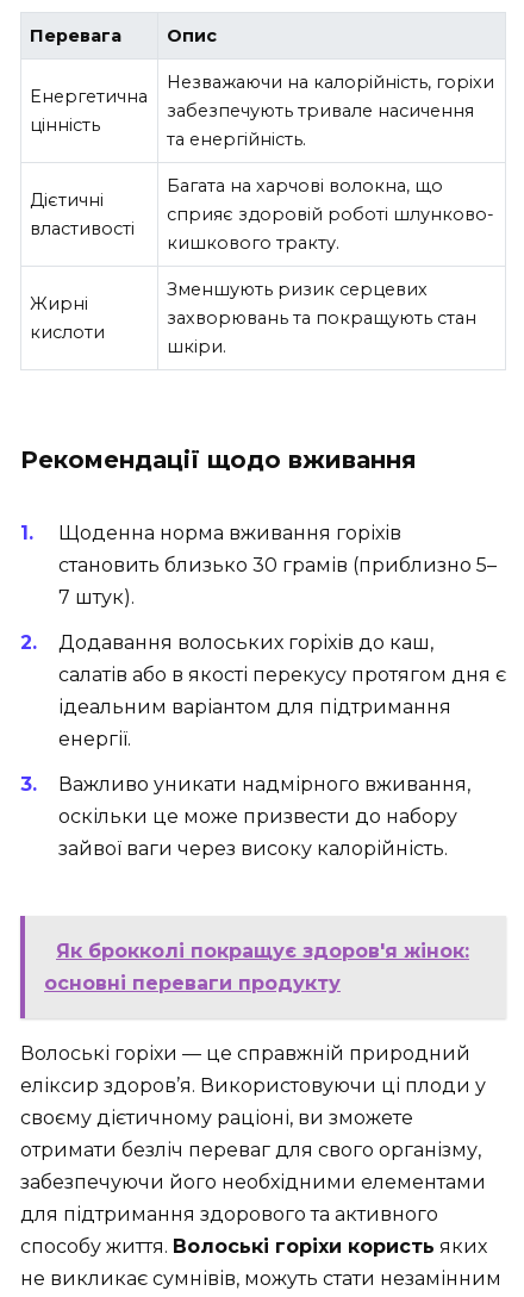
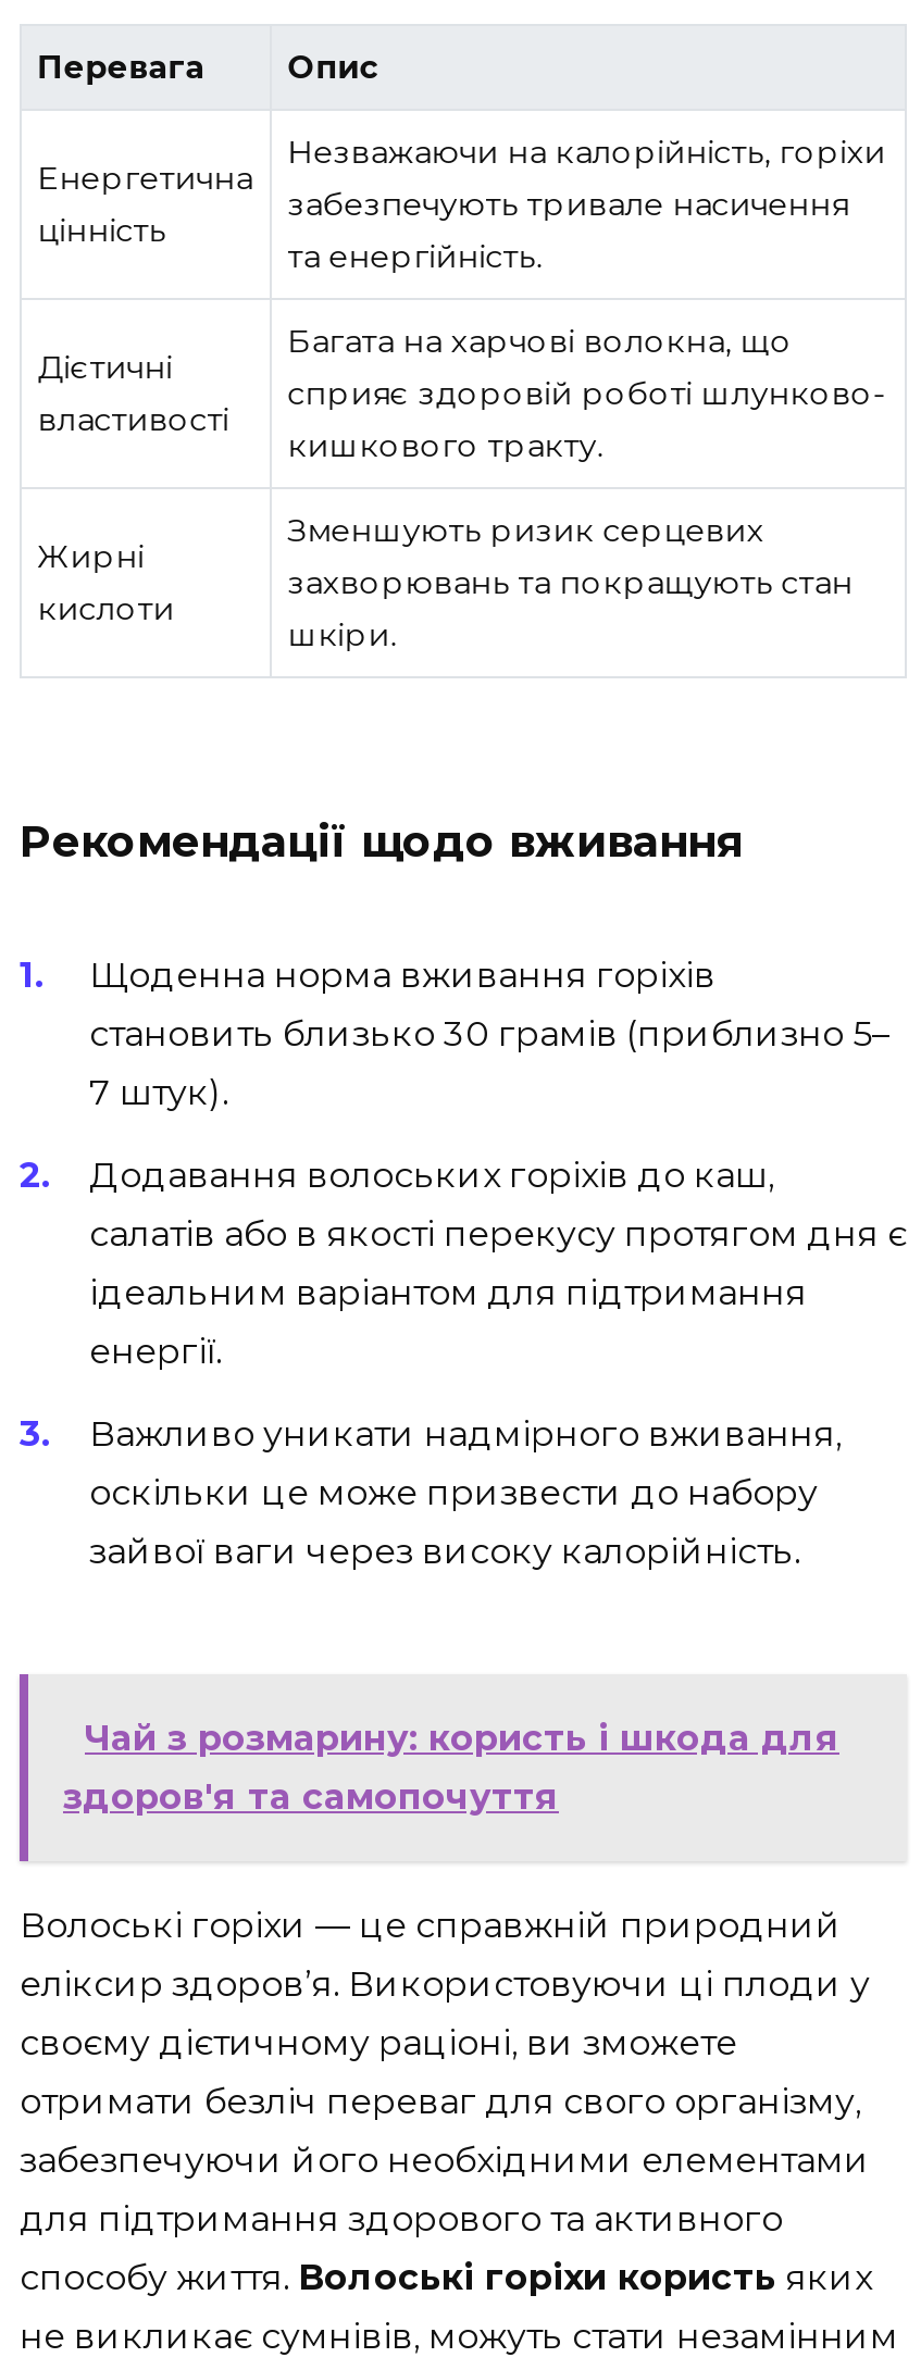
- Як брокколі покращує здоров'я жінок:
- основні переваги продукту
+ Чай з розмарину: користь і шкода для
+ здоров'я та самопочуття
